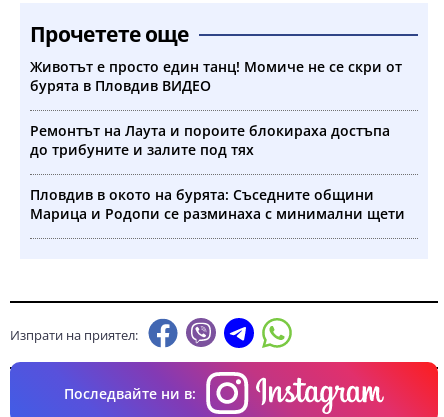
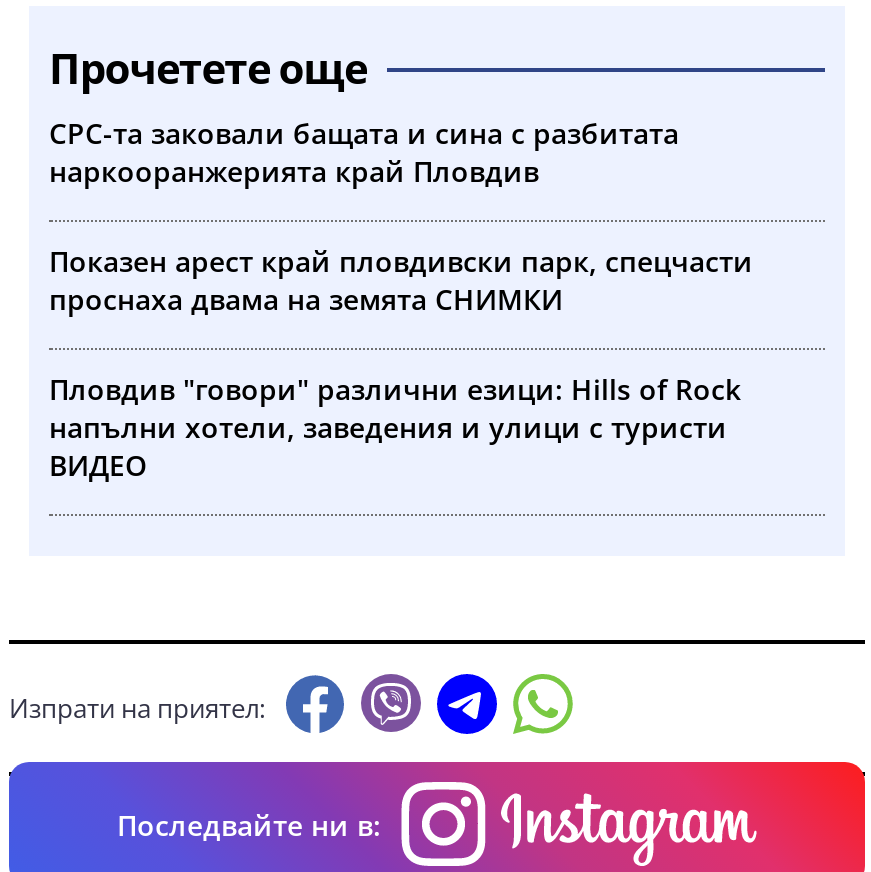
- Животът е просто един танц! Момиче не се скри от
- бурята в Пловдив ВИДЕО
+ СРС-та заковали бащата и сина с разбитата
+ наркооранжерията край Пловдив

- Ремонтът на Лаута и пороите блокираха достъпа
- до трибуните и залите под тях
+ Показен арест край пловдивски парк, спецчасти
+ проснаха двама на земята СНИМКИ

- Пловдив в окото на бурята: Съседните общини
- Марица и Родопи се разминаха с минимални щети
+ Пловдив "говори" различни езици: Hills of Rock
+ напълни хотели, заведения и улици с туристи
+ ВИДЕО
